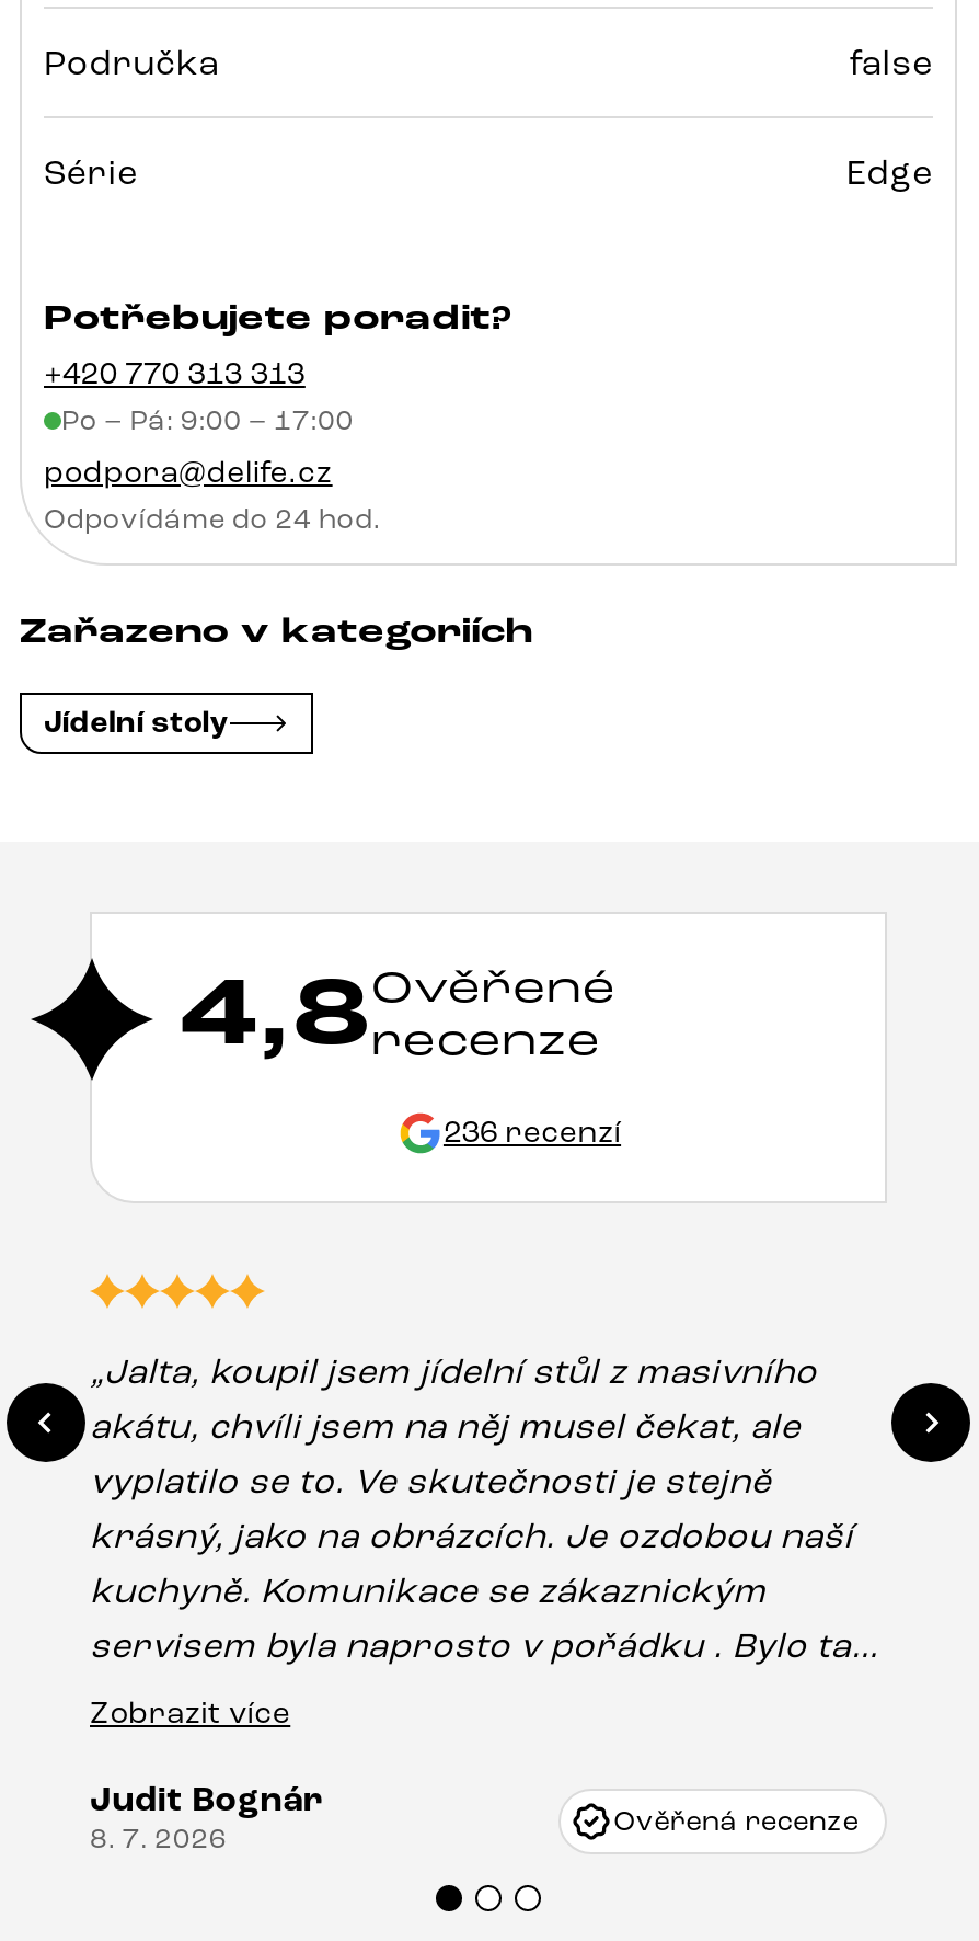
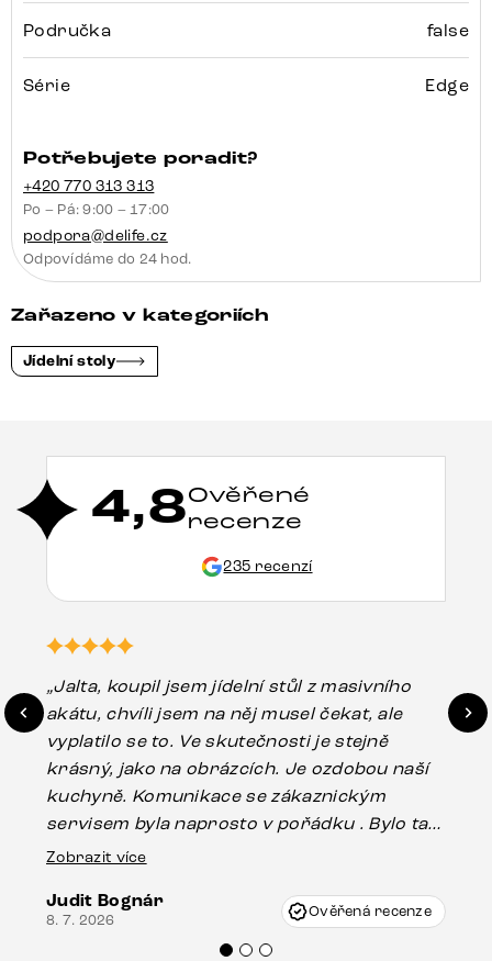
- 236 recenzí
+ 235 recenzí
